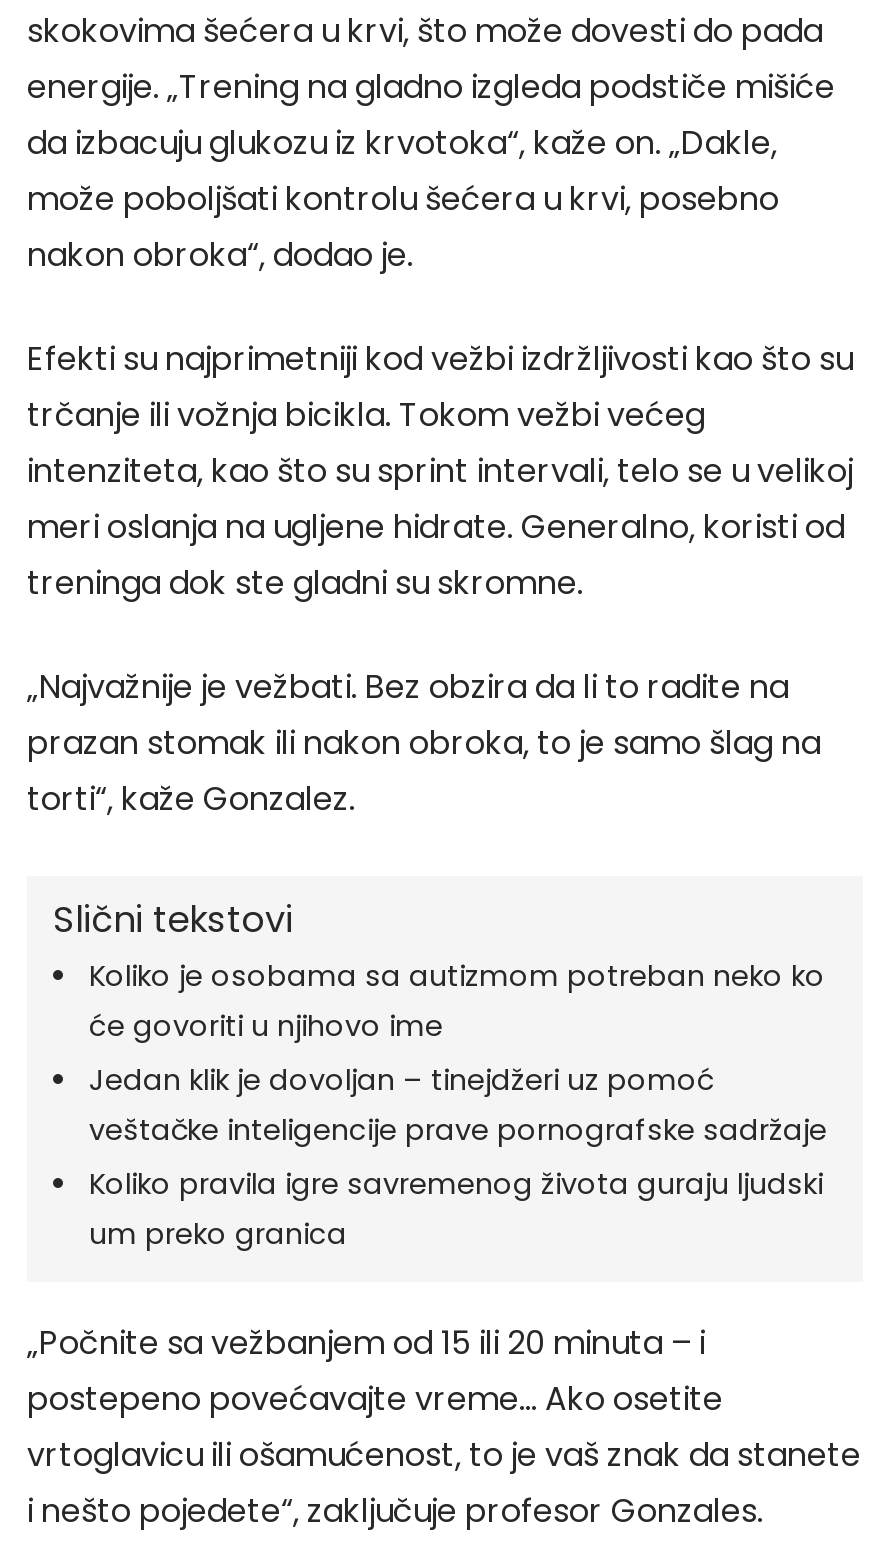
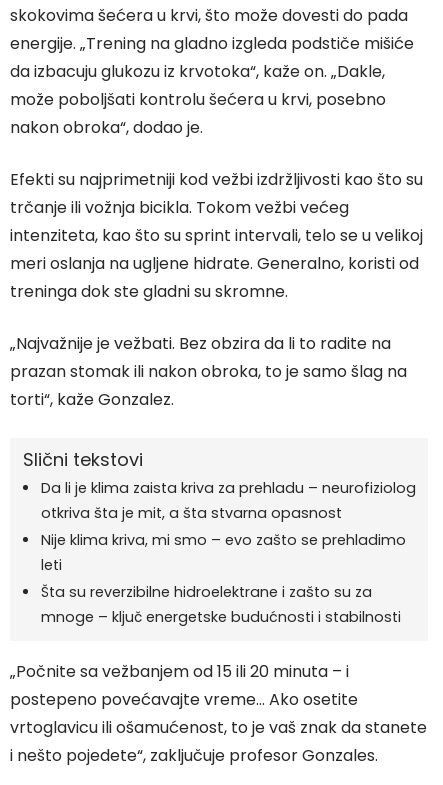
- Koliko je osobama sa autizmom potreban neko ko
- će govoriti u njihovo ime
- Jedan klik je dovoljan – tinejdžeri uz pomoć
- veštačke inteligencije prave pornografske sadržaje
- Koliko pravila igre savremenog života guraju ljudski
- um preko granica
+ Da li je klima zaista kriva za prehladu – neurofiziolog
+ otkriva šta je mit, a šta stvarna opasnost
+ Nije klima kriva, mi smo – evo zašto se prehladimo
+ leti
+ Šta su reverzibilne hidroelektrane i zašto su za
+ mnoge – ključ energetske budućnosti i stabilnosti
